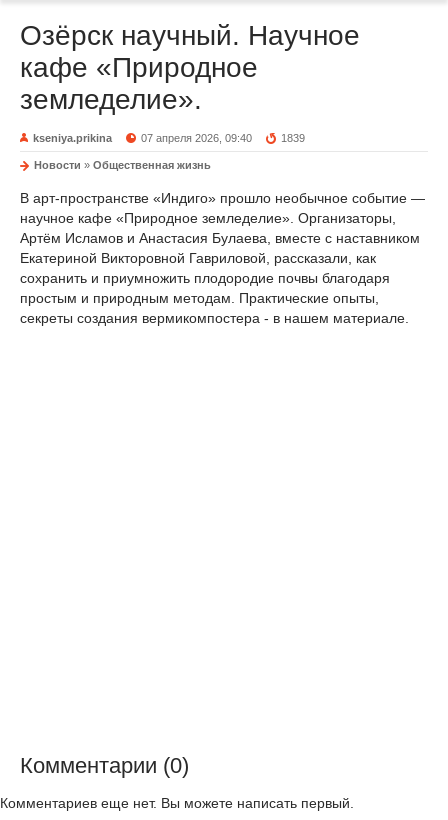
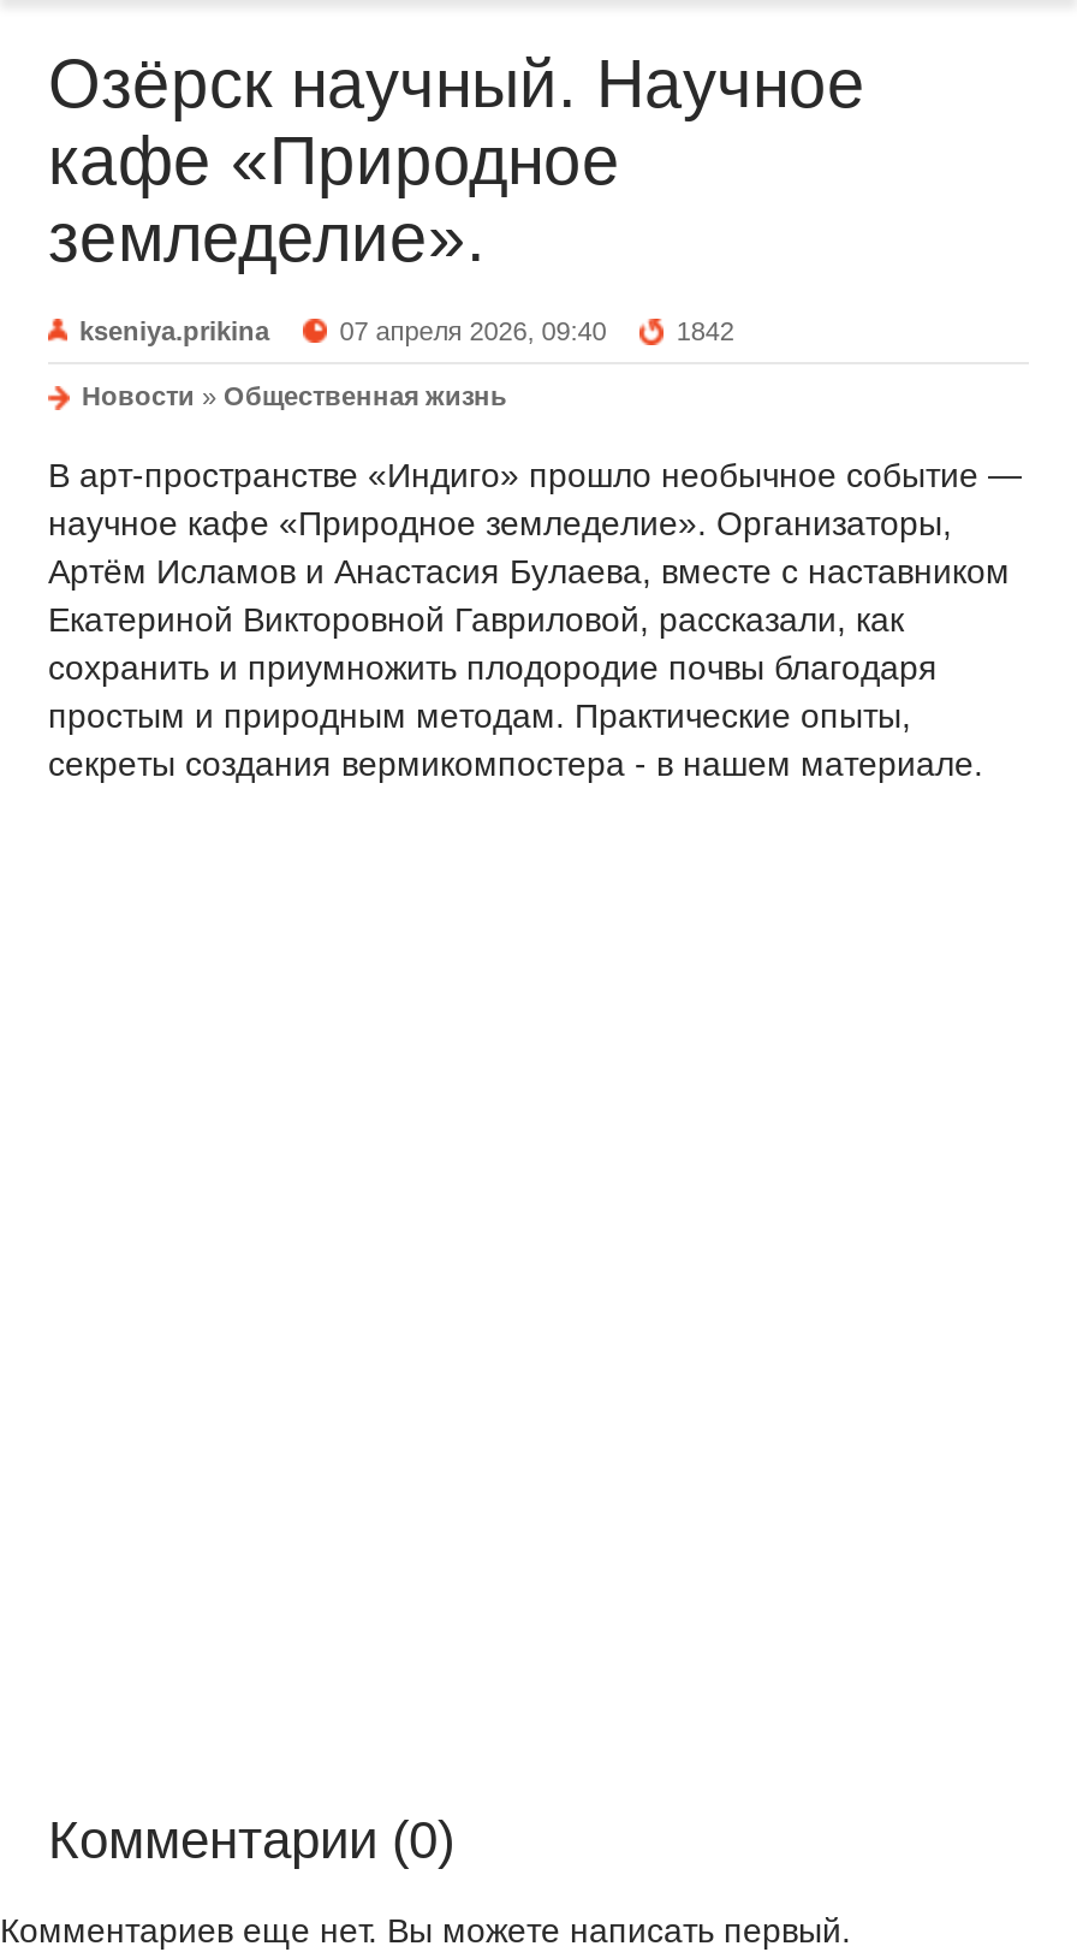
- 1839
+ 1842
